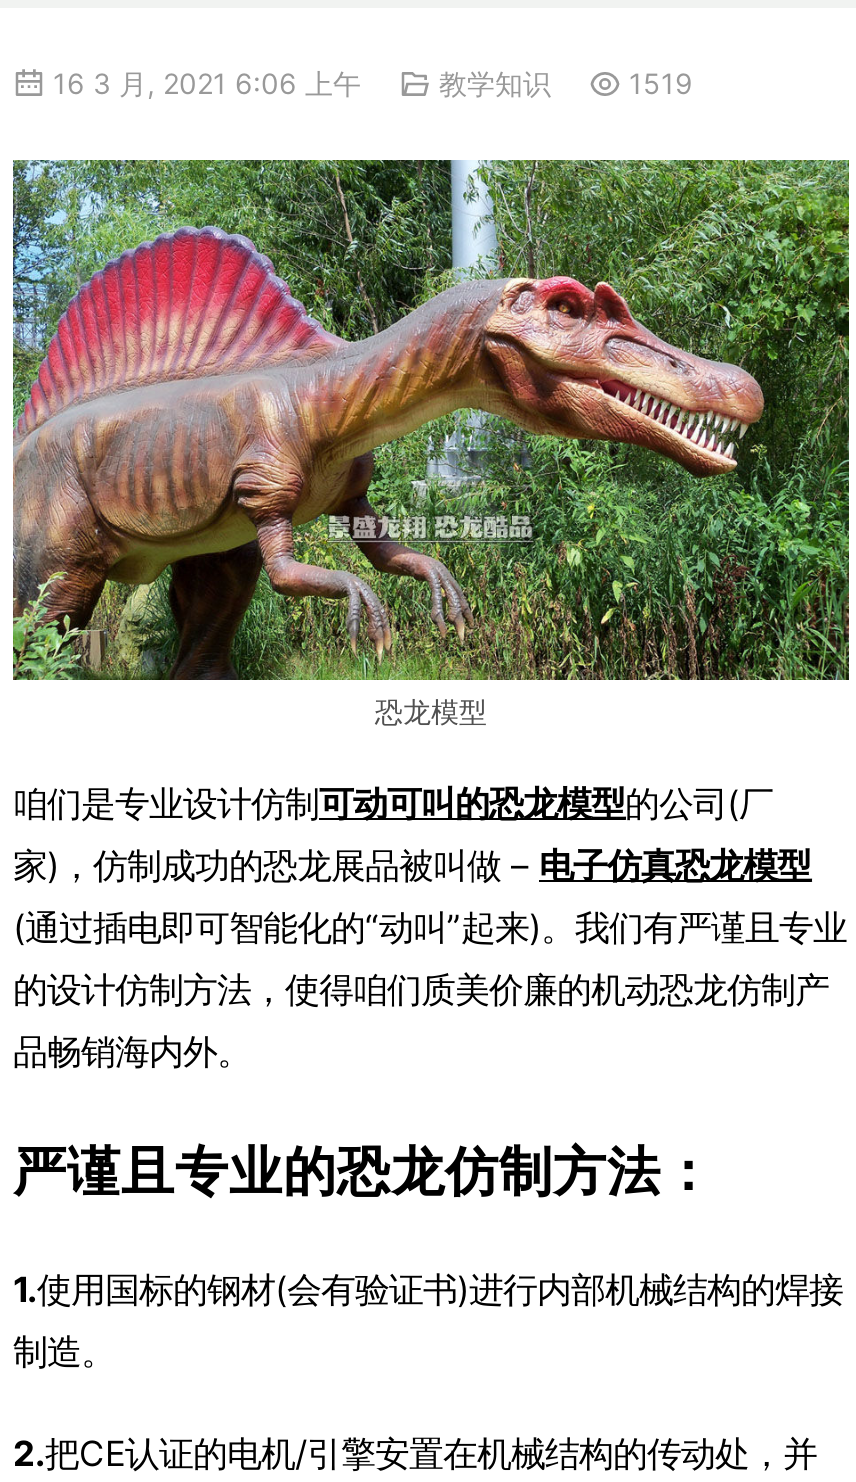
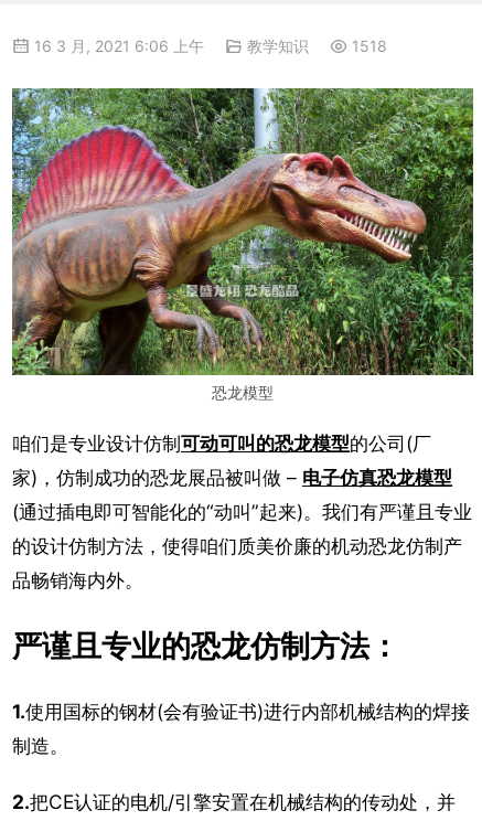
- 1519
+ 1518
